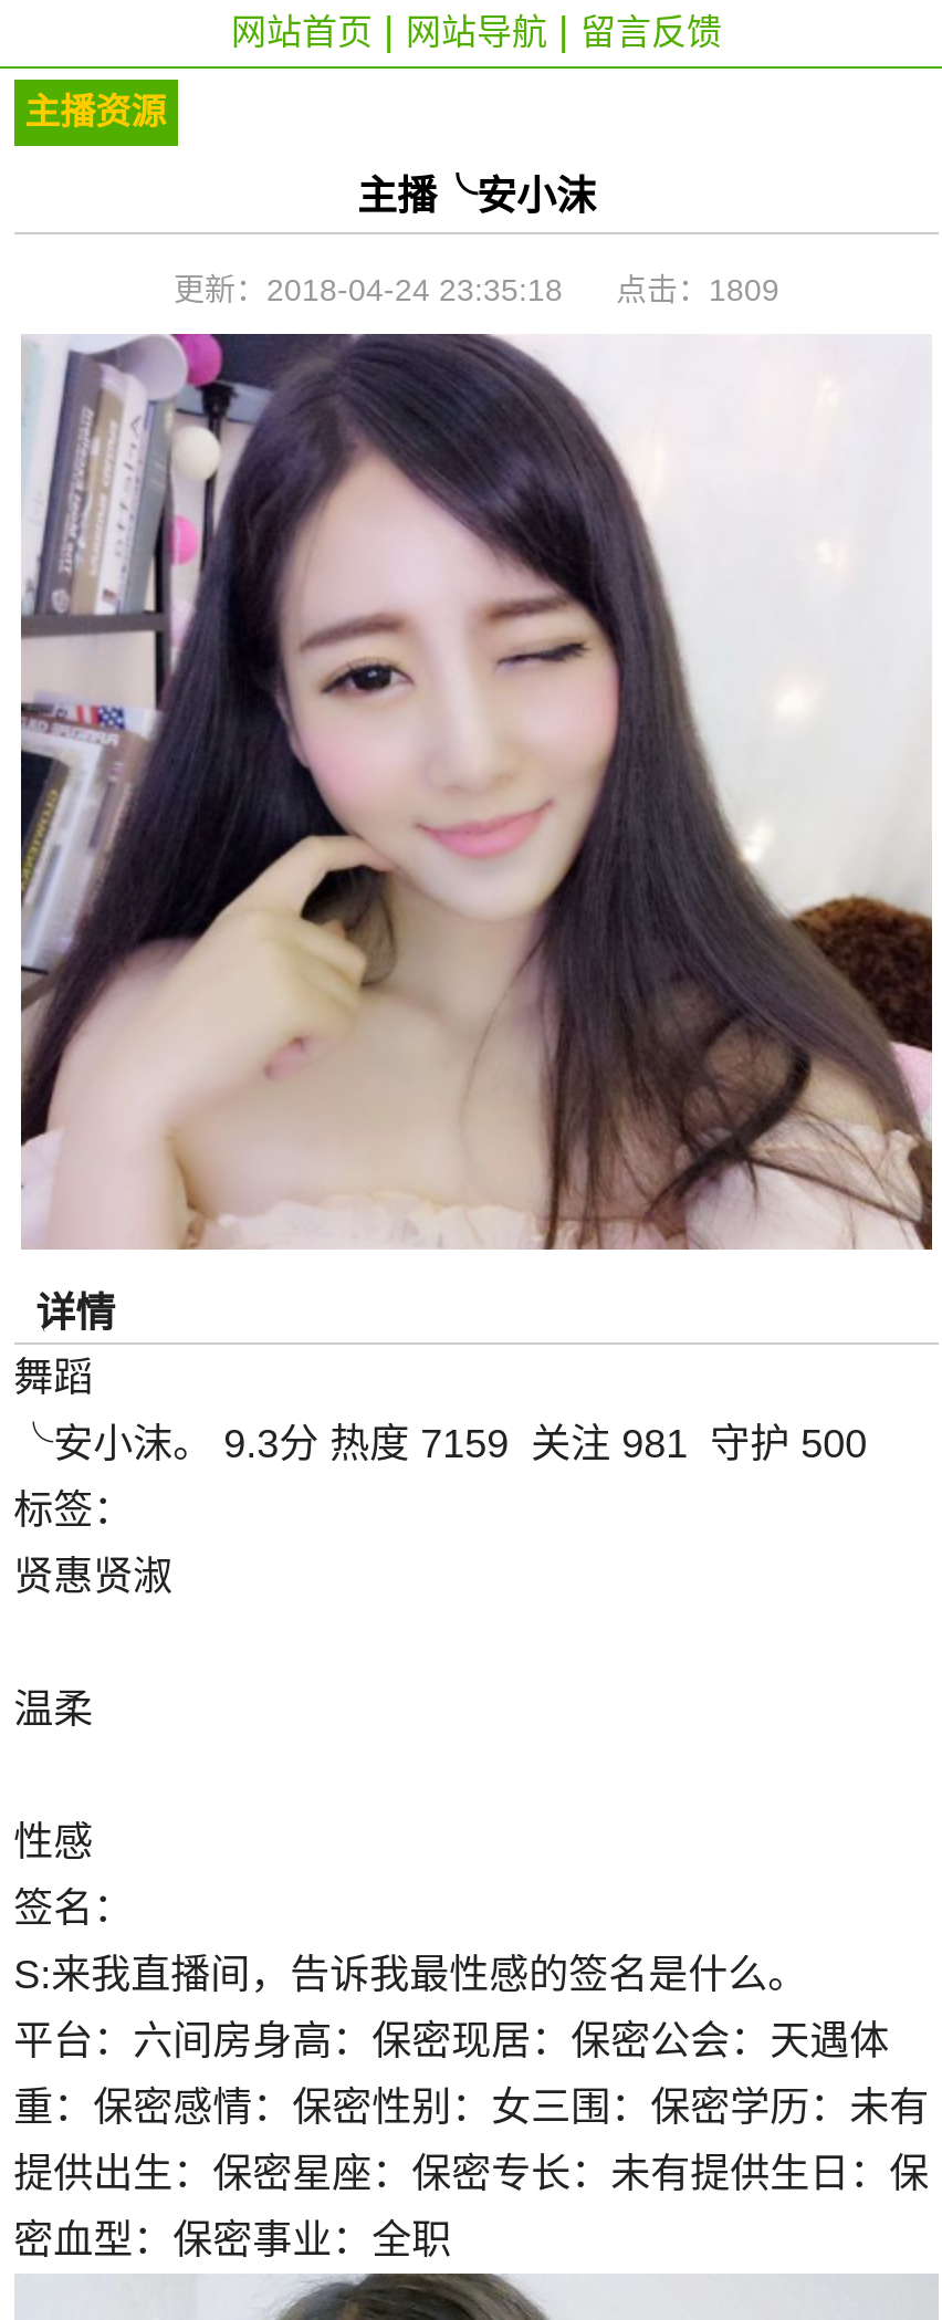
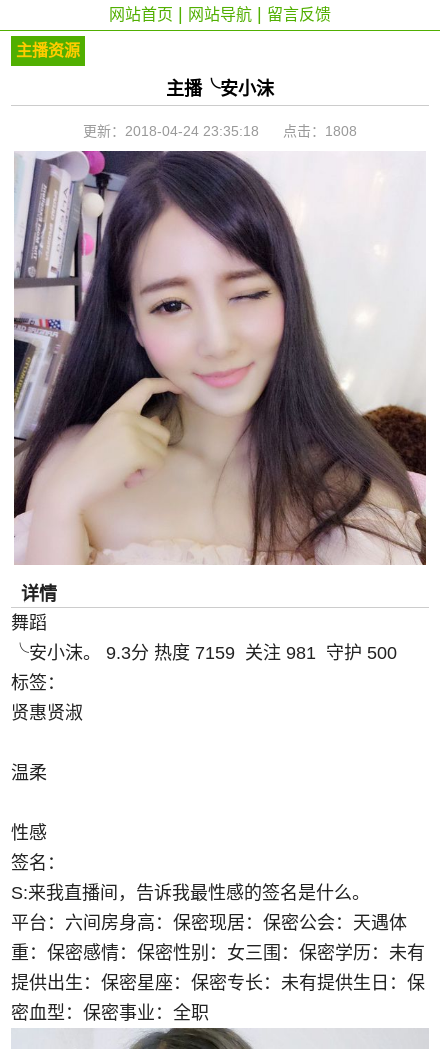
- 更新：2018-04-24 23:35:18 点击：1809
+ 更新：2018-04-24 23:35:18 点击：1808
